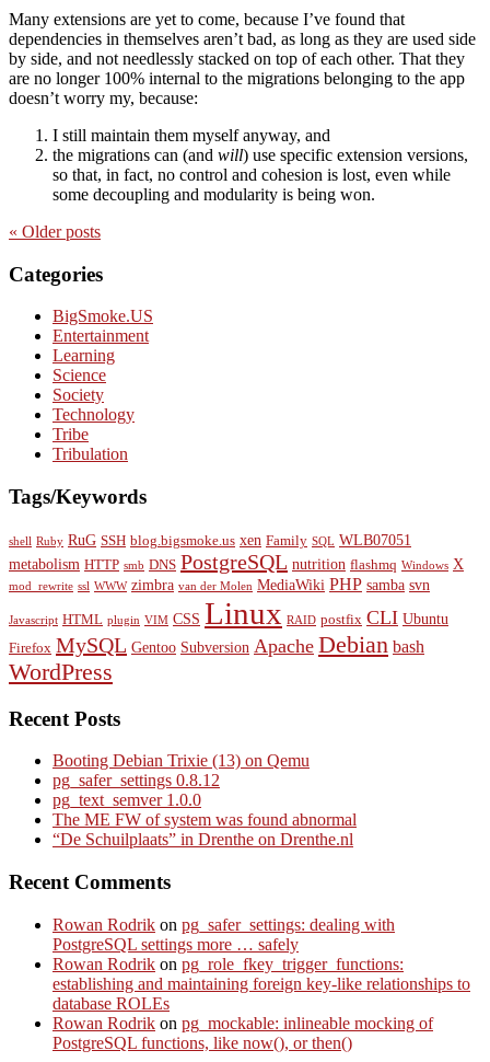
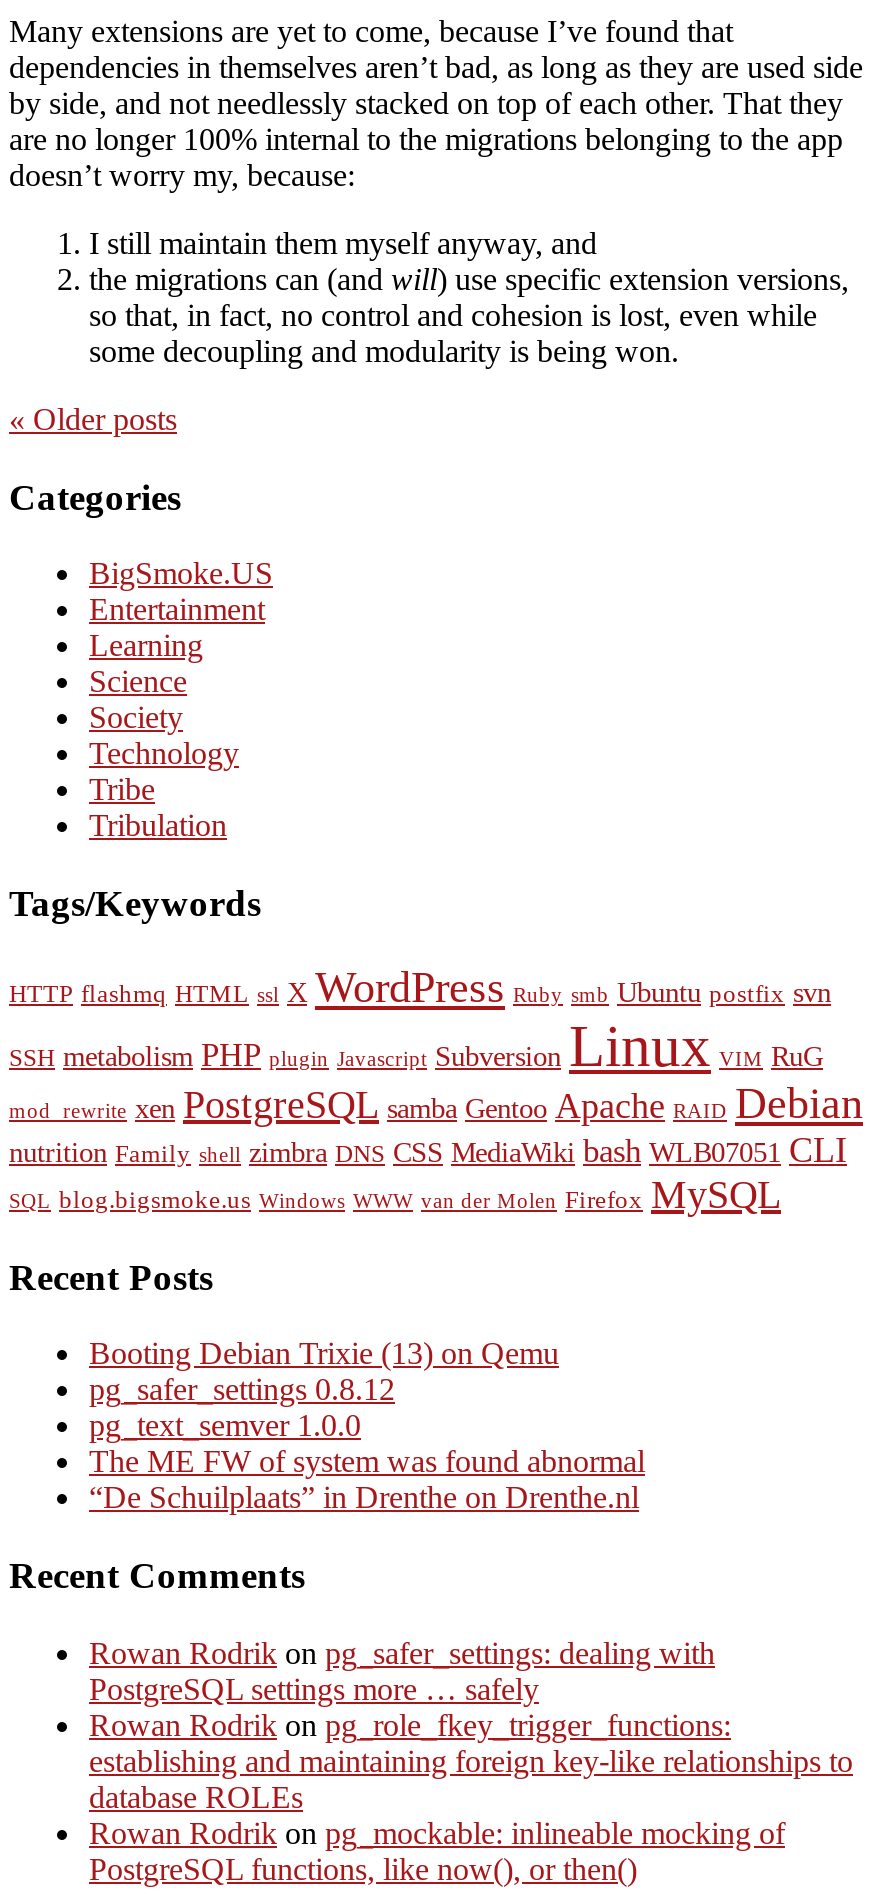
- shell Ruby RuG SSH blog.bigsmoke.us xen Family SQL WLB07051
- metabolism HTTP smb DNS PostgreSQL nutrition flashmq Windows X
- mod_rewrite ssl WWW zimbra van der Molen MediaWiki PHP samba svn
- Javascript HTML plugin VIM CSS Linux RAID postfix CLI Ubuntu
- Firefox MySQL Gentoo Subversion Apache Debian bash
- WordPress
+ HTTP flashmq HTML ssl X WordPress Ruby smb Ubuntu postfix svn
+ SSH metabolism PHP plugin Javascript Subversion Linux VIM RuG
+ mod_rewrite xen PostgreSQL samba Gentoo Apache RAID Debian
+ nutrition Family shell zimbra DNS CSS MediaWiki bash WLB07051 CLI
+ SQL blog.bigsmoke.us Windows WWW van der Molen Firefox MySQL
